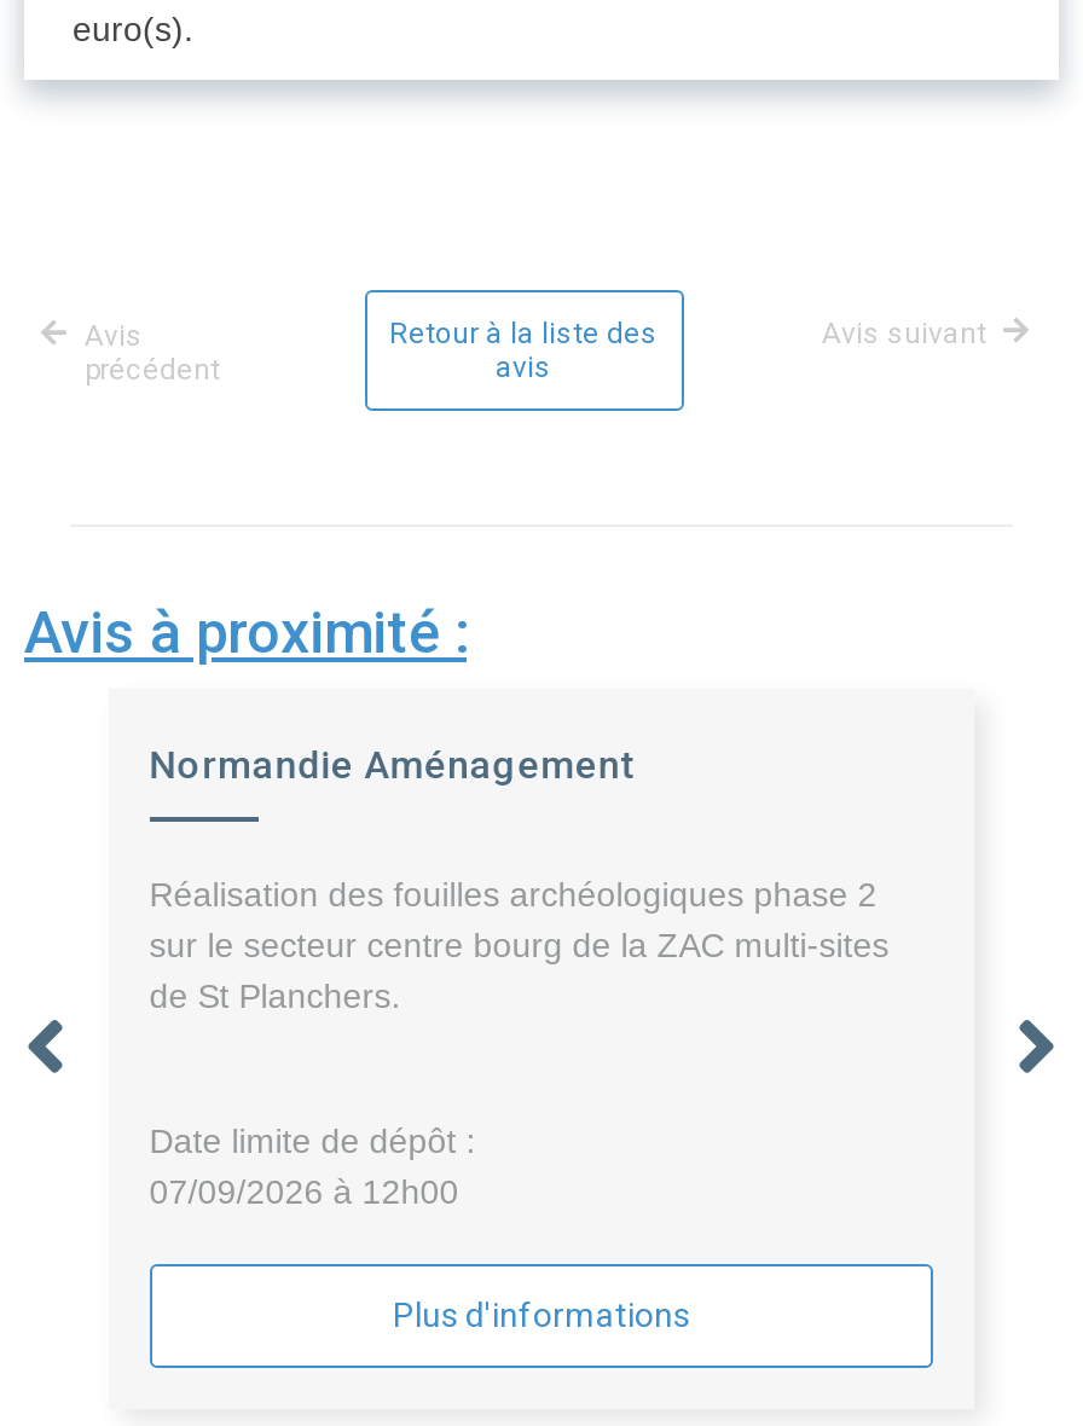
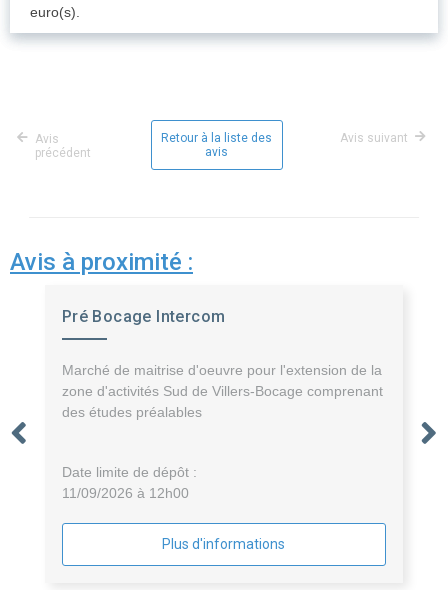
- Normandie Aménagement
+ Pré Bocage Intercom

- Réalisation des fouilles archéologiques phase 2
- sur le secteur centre bourg de la ZAC multi-sites
- de St Planchers.
+ Marché de maitrise d'oeuvre pour l'extension de la
+ zone d'activités Sud de Villers-Bocage comprenant
+ des études préalables

- 07/09/2026 à 12h00
+ 11/09/2026 à 12h00
